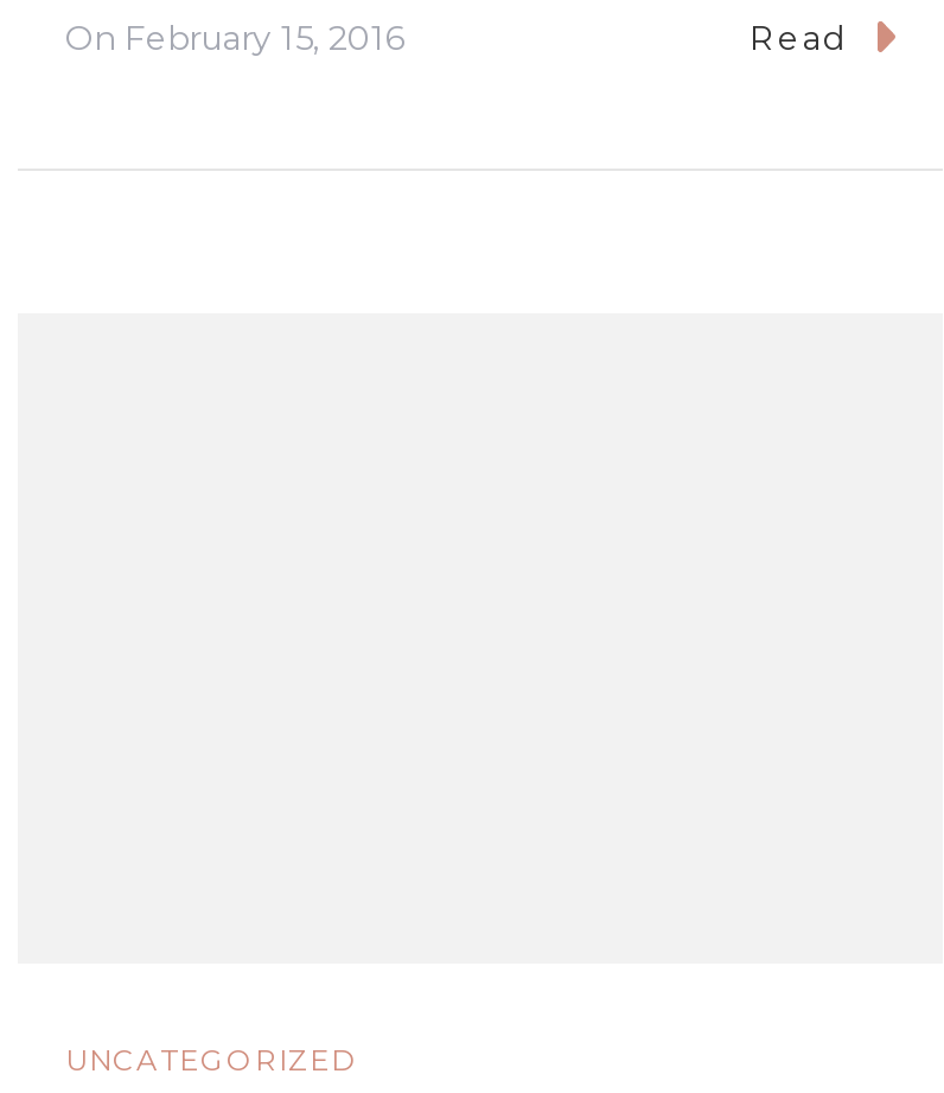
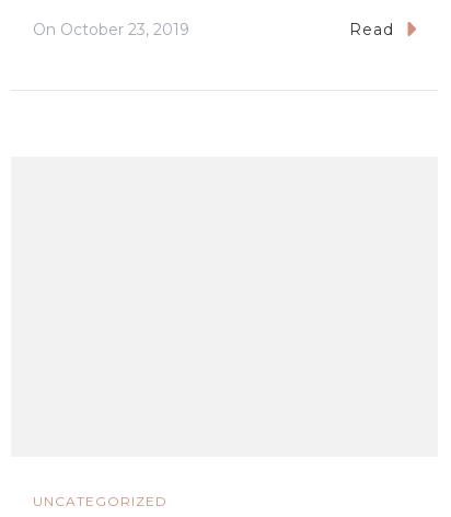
- On February 15, 2016
+ On October 23, 2019
